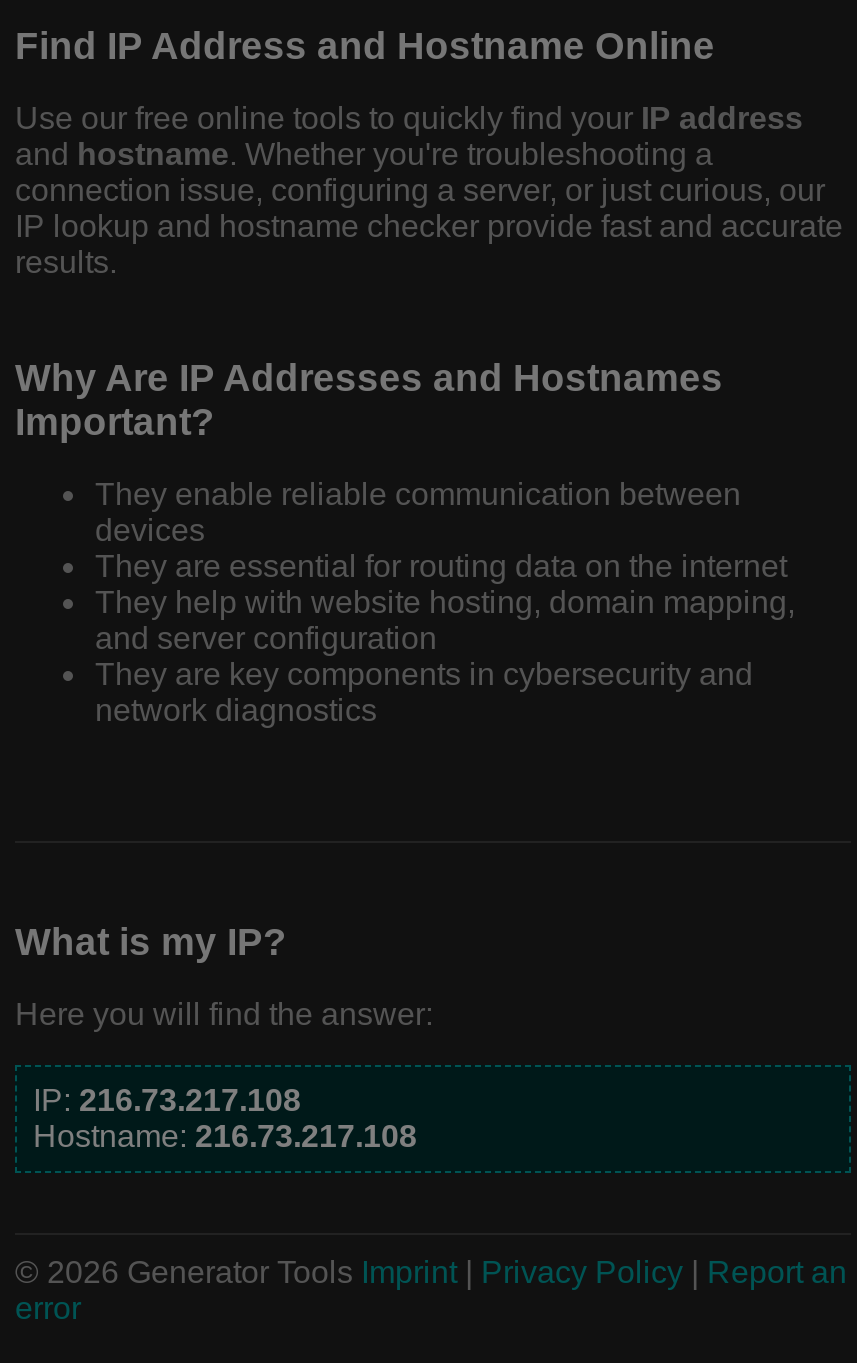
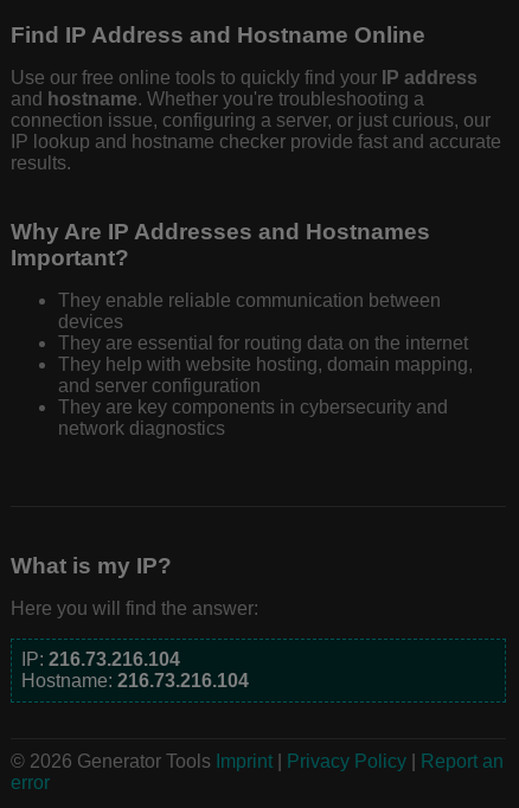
- IP: 216.73.217.108
+ IP: 216.73.216.104

- Hostname: 216.73.217.108
+ Hostname: 216.73.216.104
